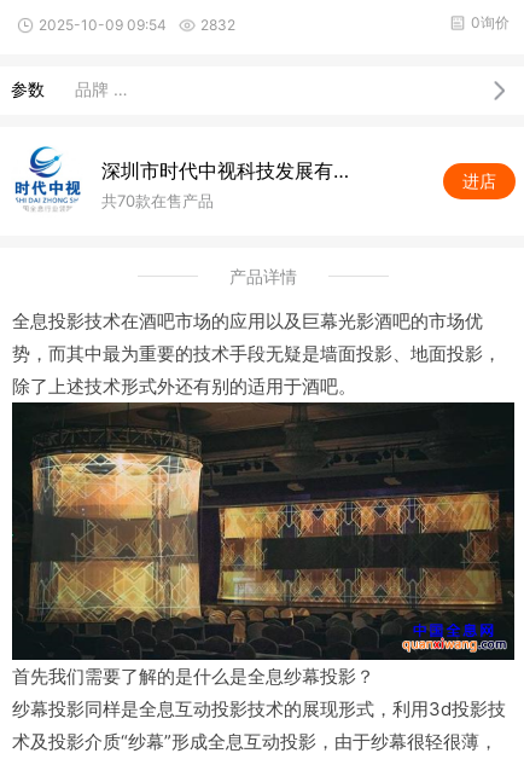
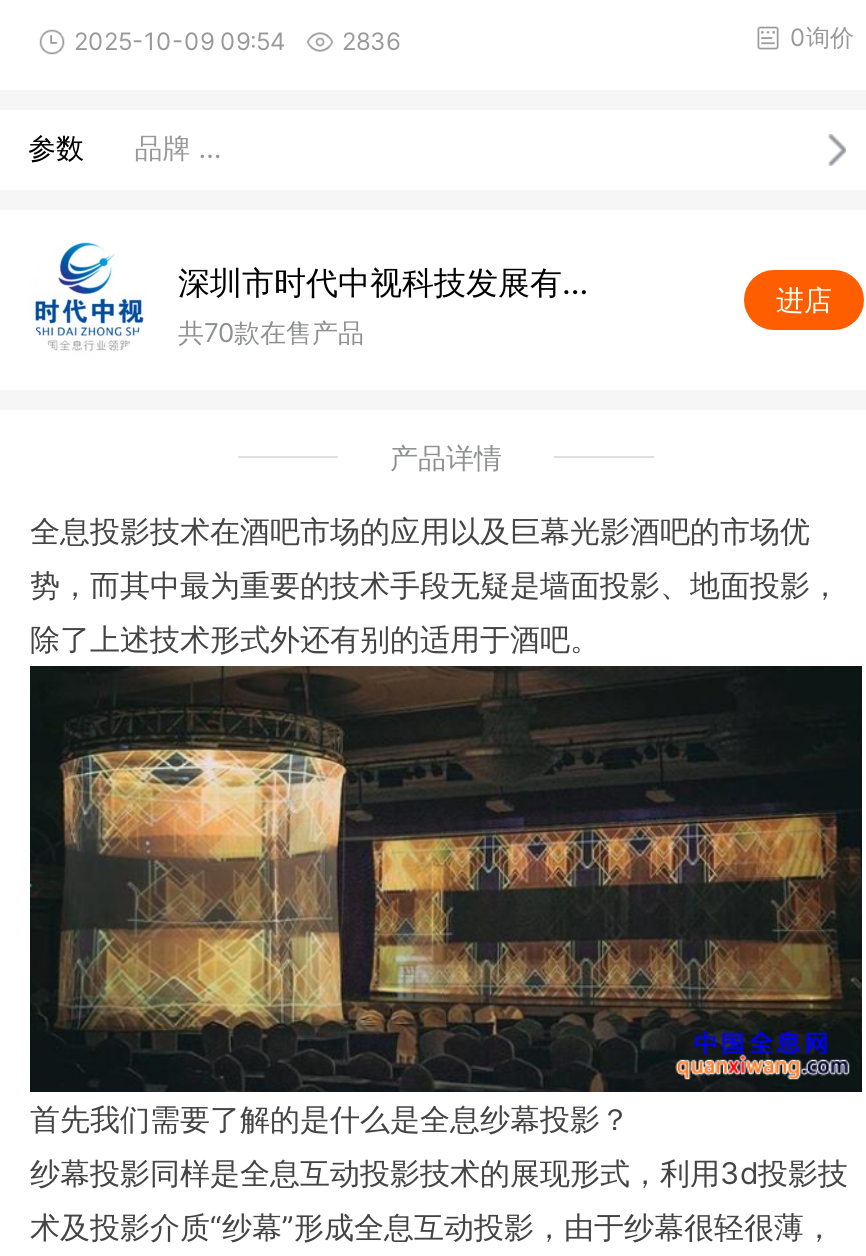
- 2025-10-09 09:54 2832
+ 2025-10-09 09:54 2836
